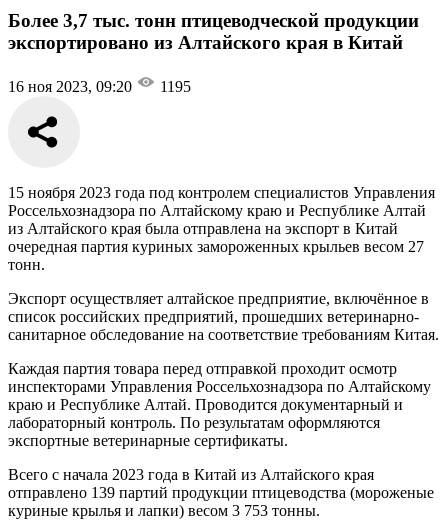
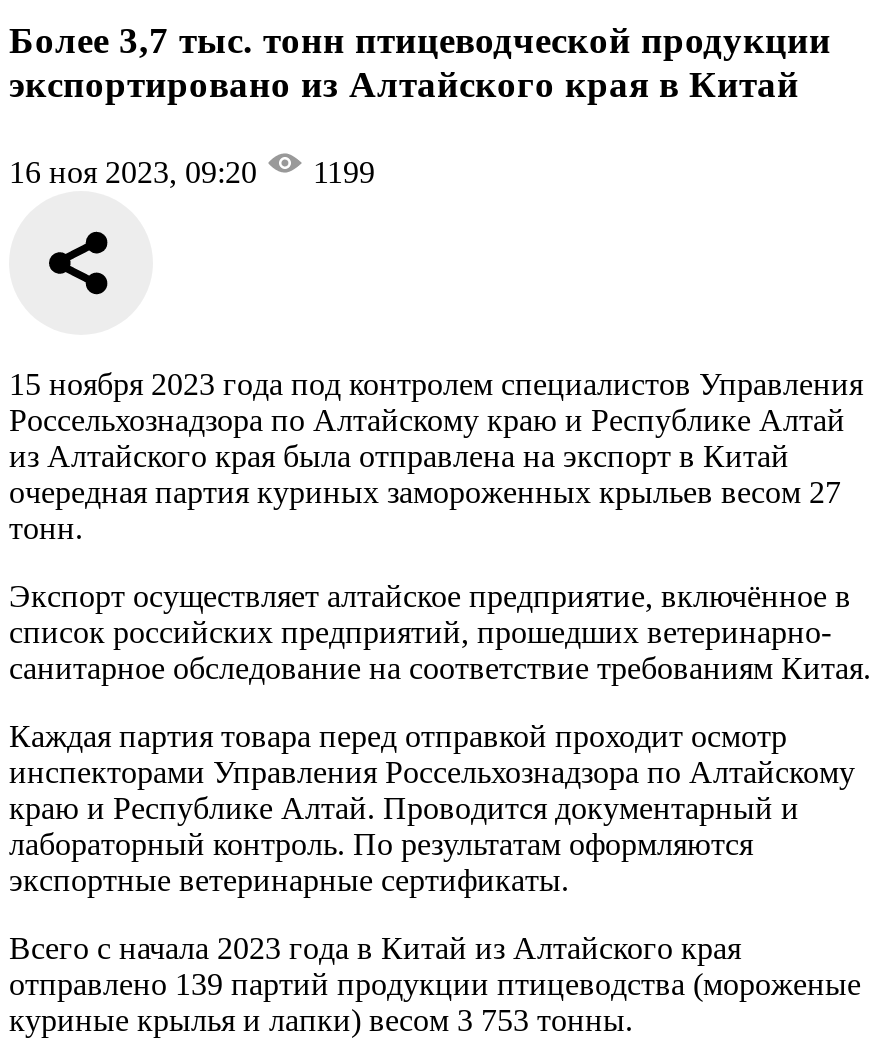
- 16 ноя 2023, 09:20 1195
+ 16 ноя 2023, 09:20 1199
